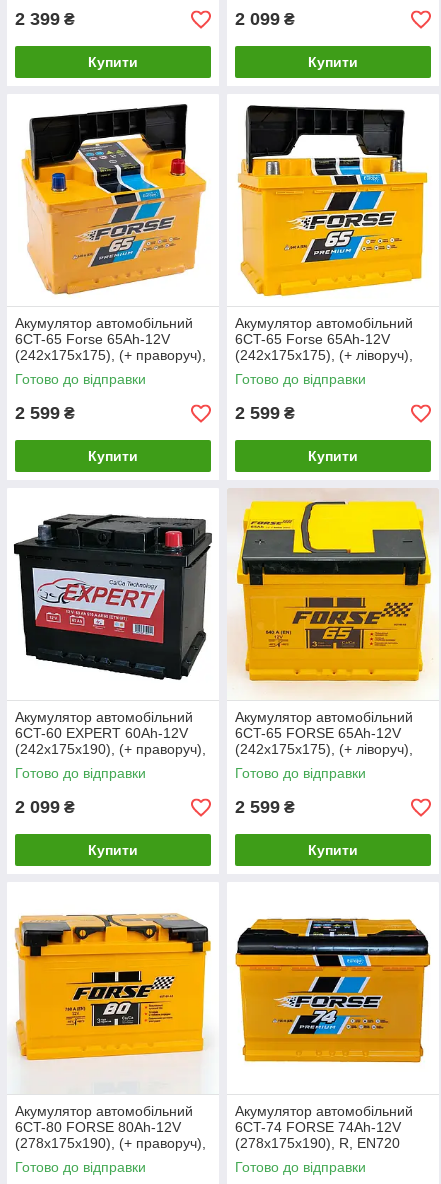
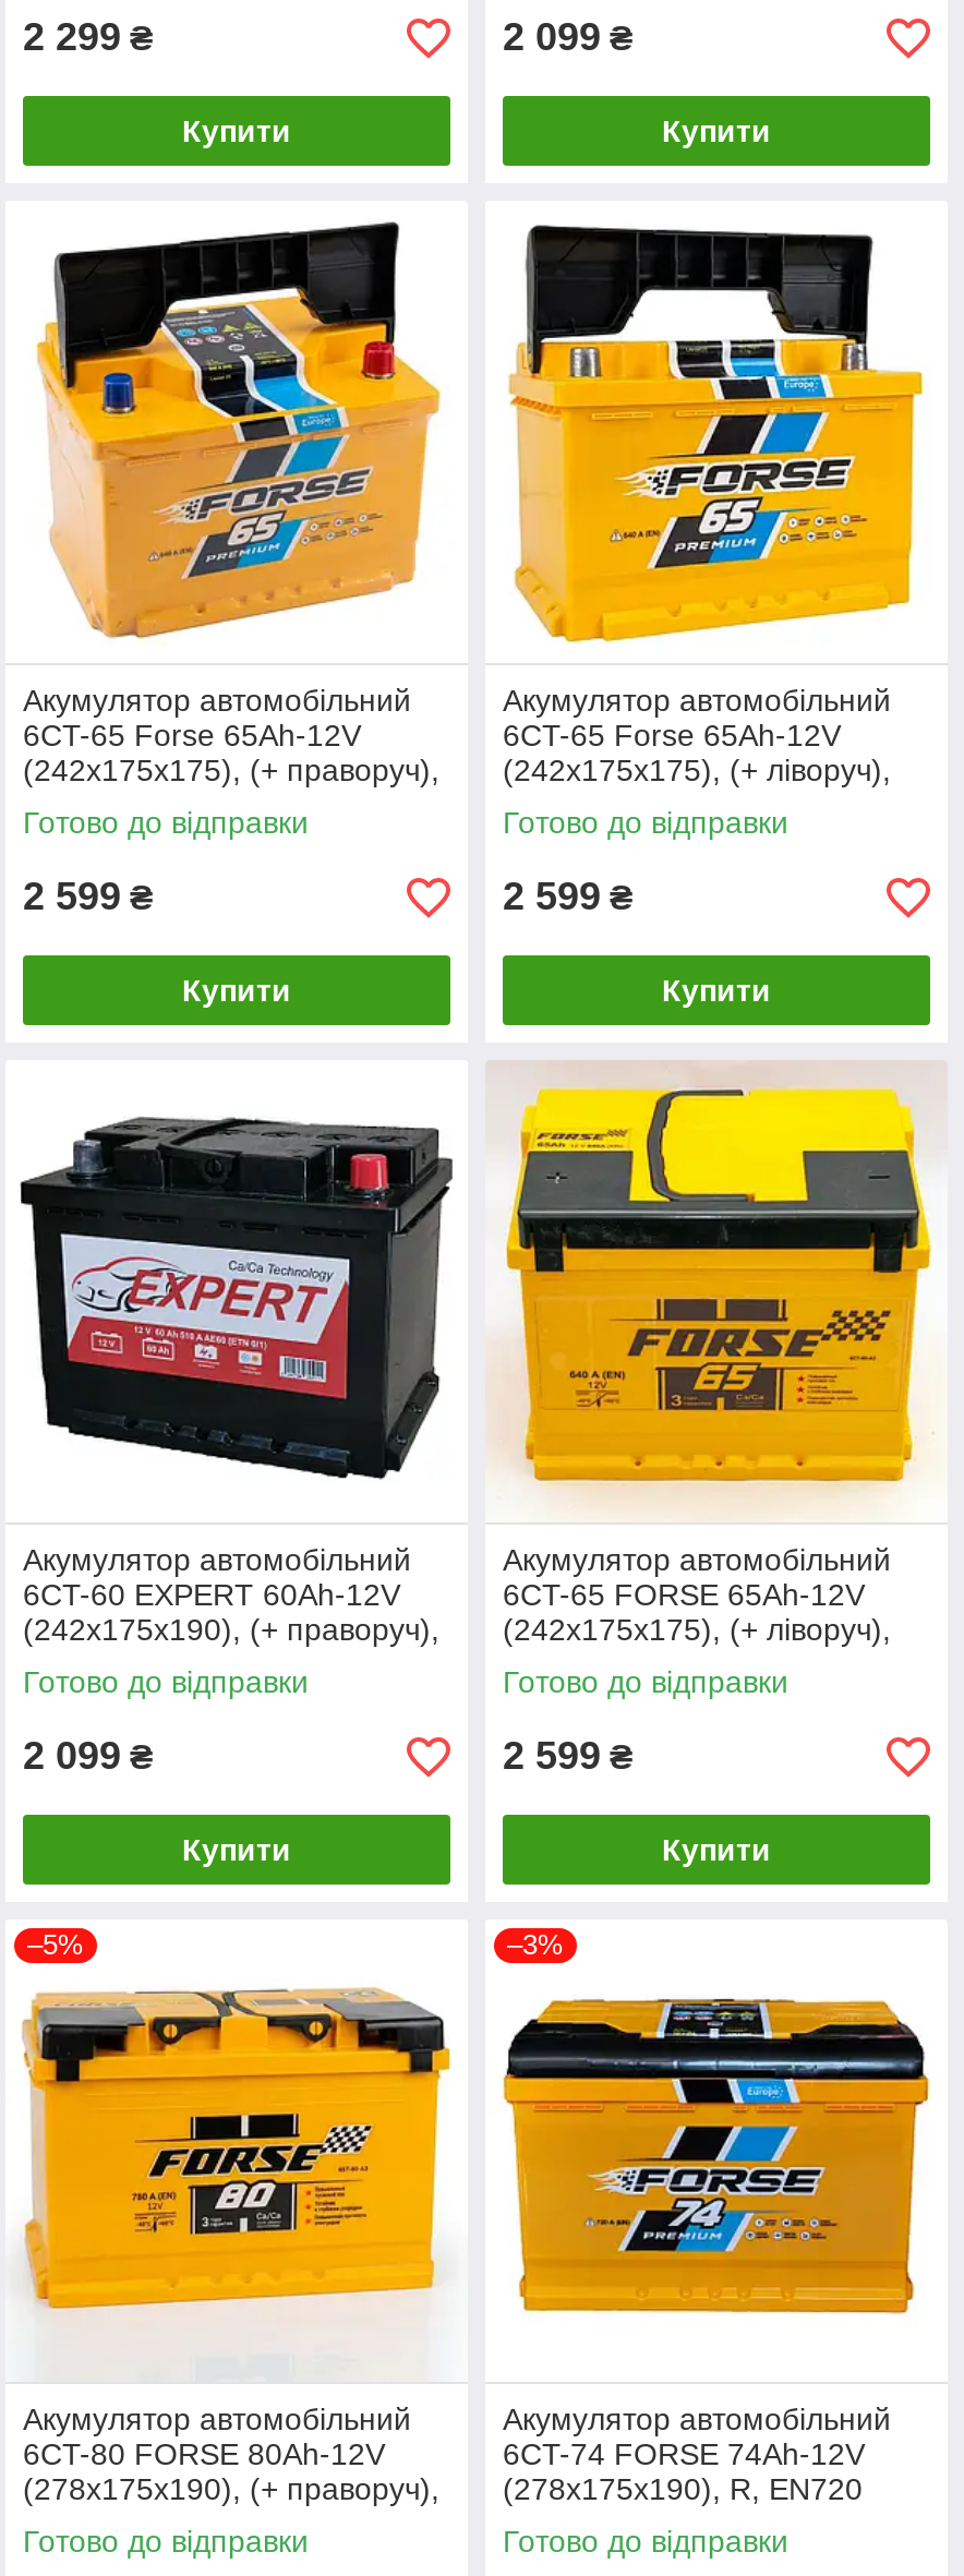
- 2 399 ₴
+ 2 299 ₴

+ –5%

+ –3%
